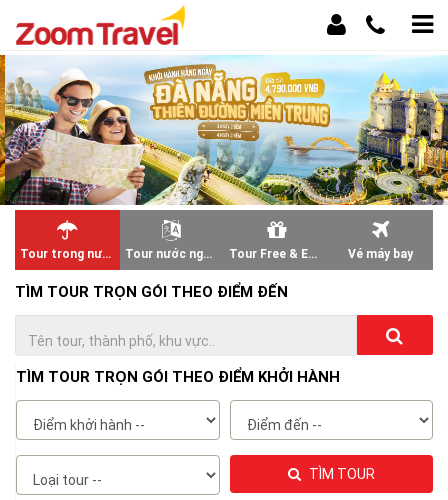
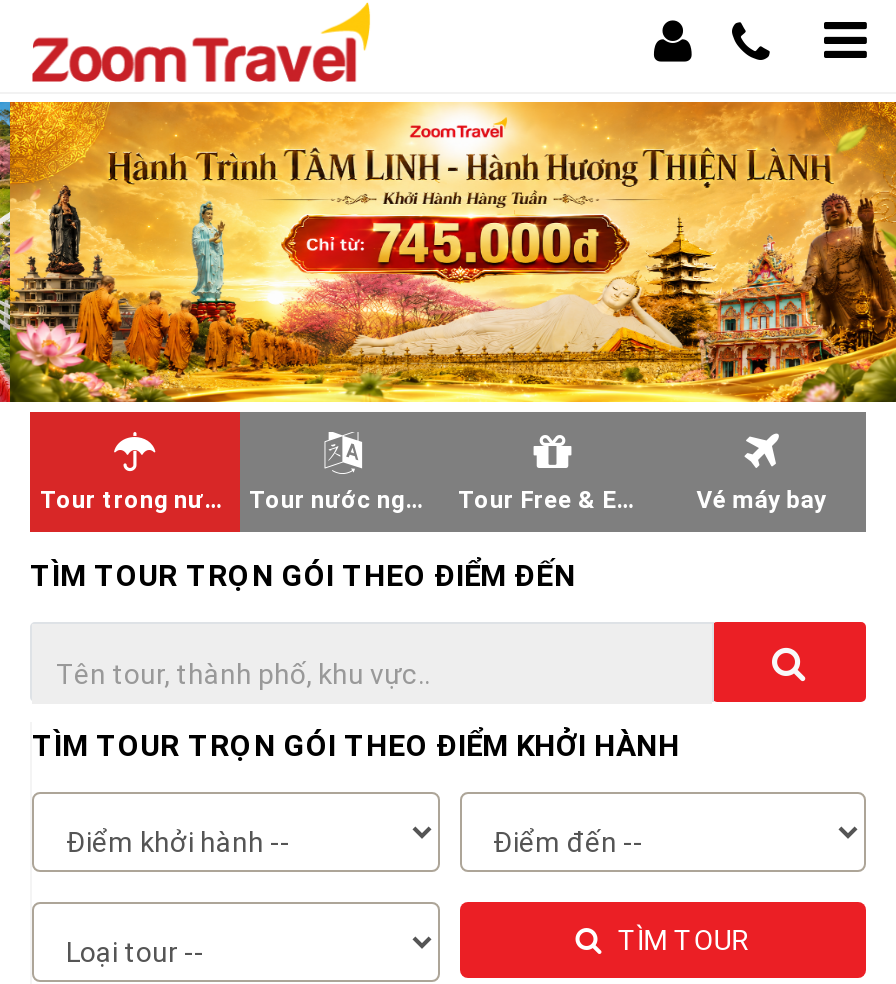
- [image]
+ [image]
